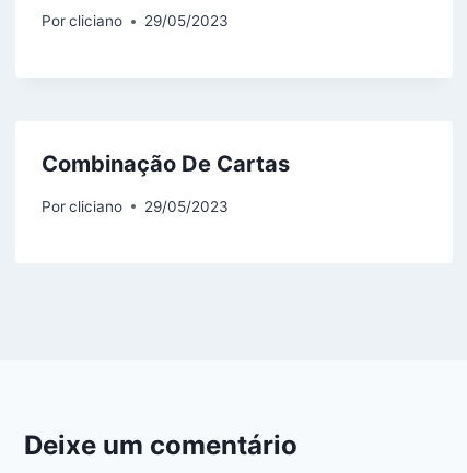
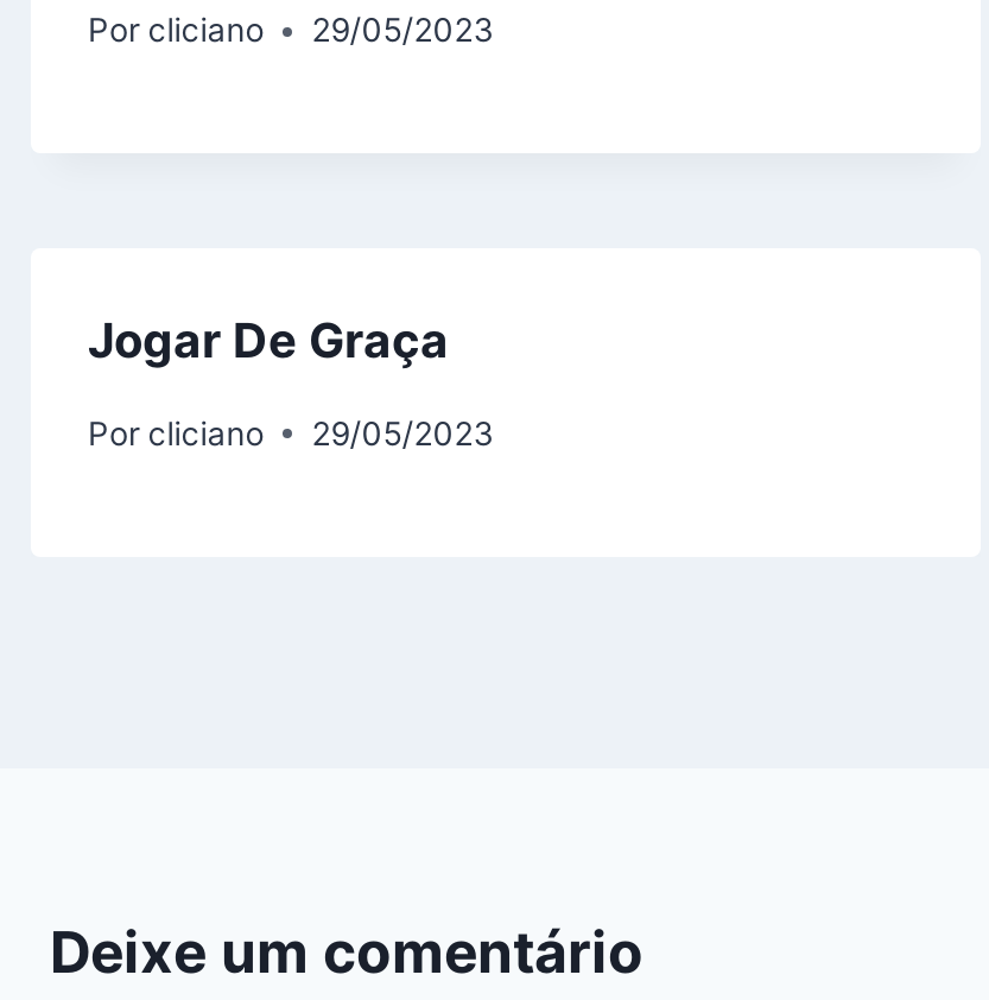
- Combinação De Cartas
+ Jogar De Graça
